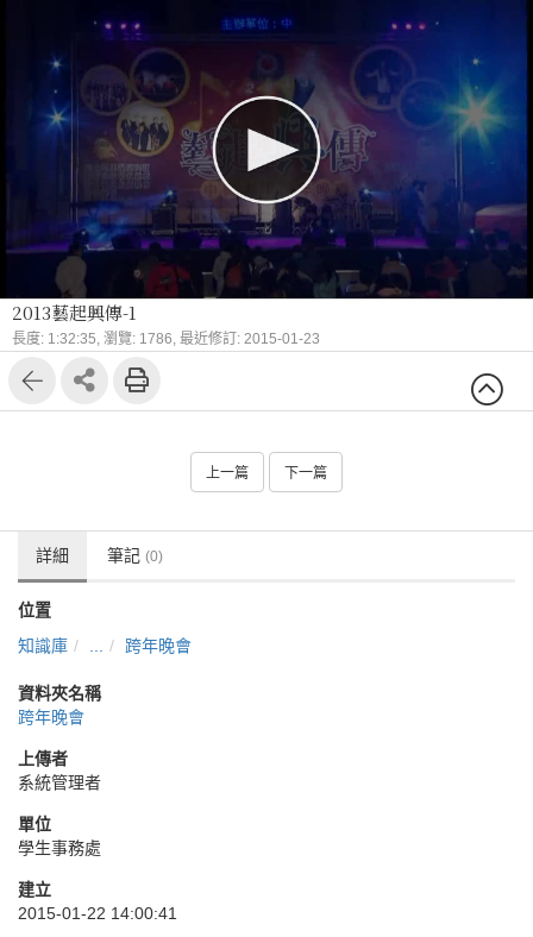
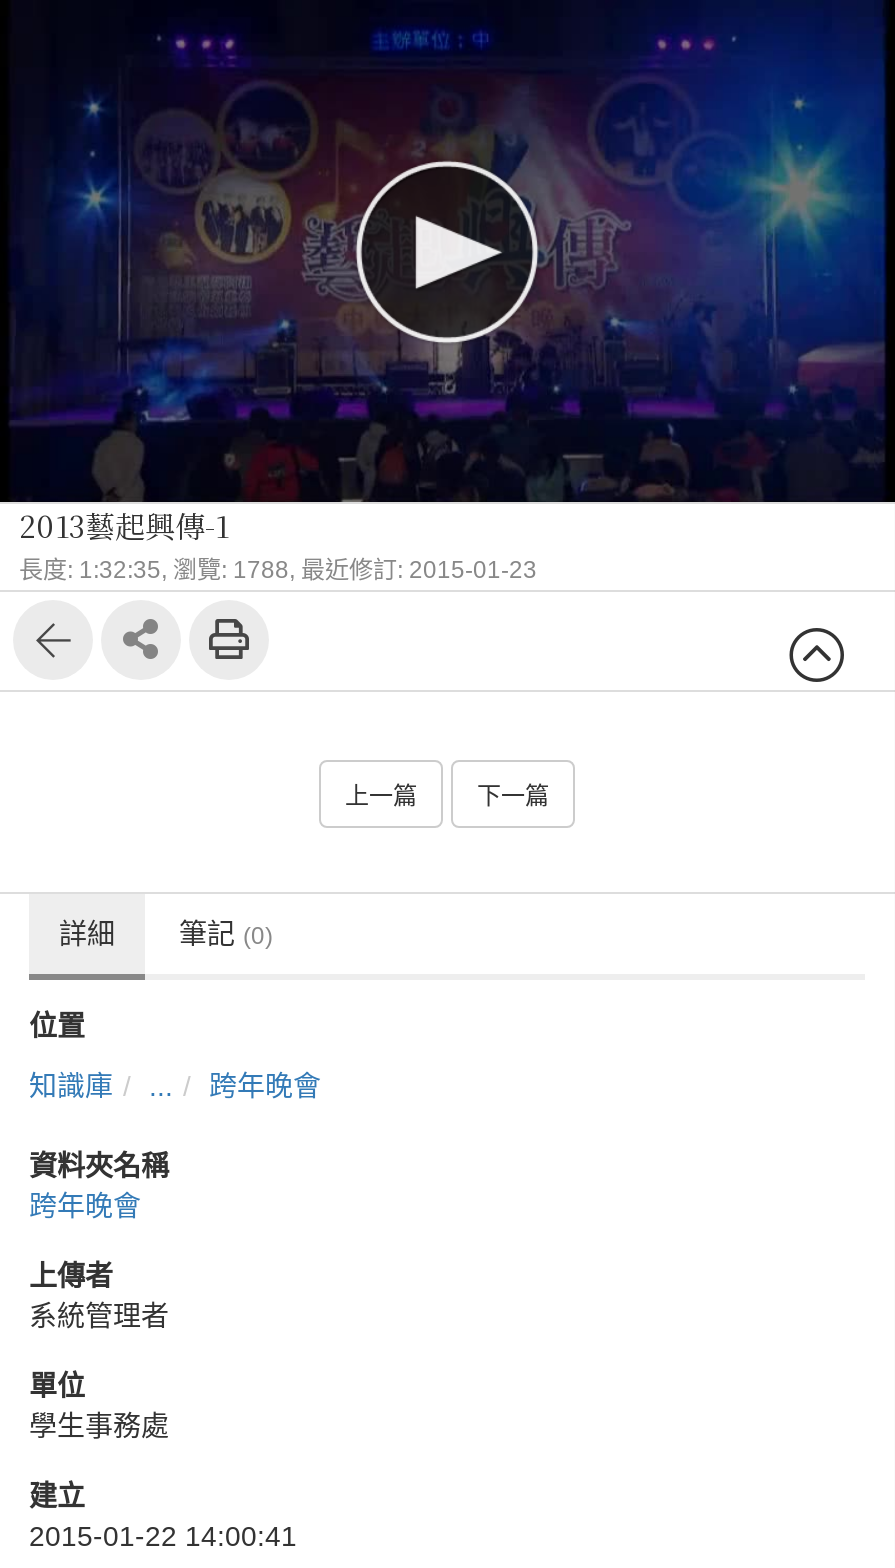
- 長度: 1:32:35,瀏覽: 1786,最近修訂: 2015-01-23
+ 長度: 1:32:35,瀏覽: 1788,最近修訂: 2015-01-23
